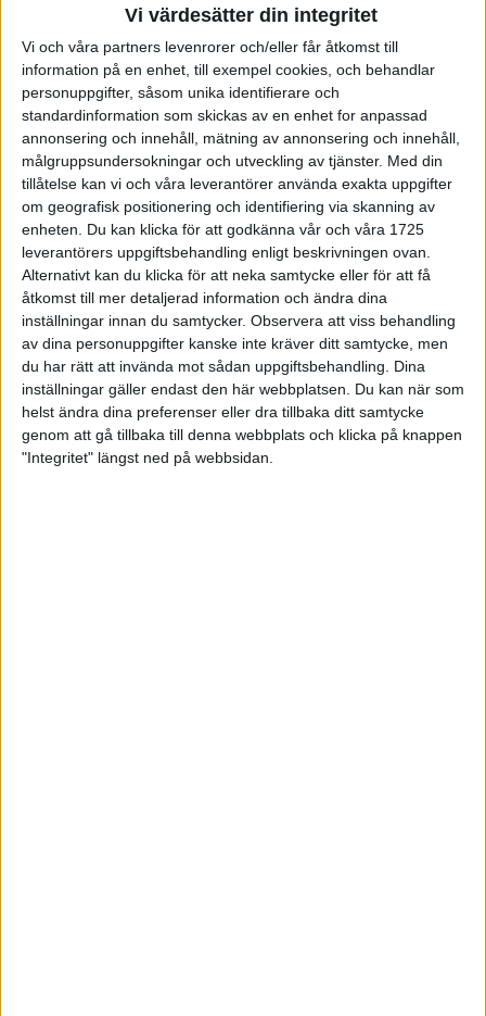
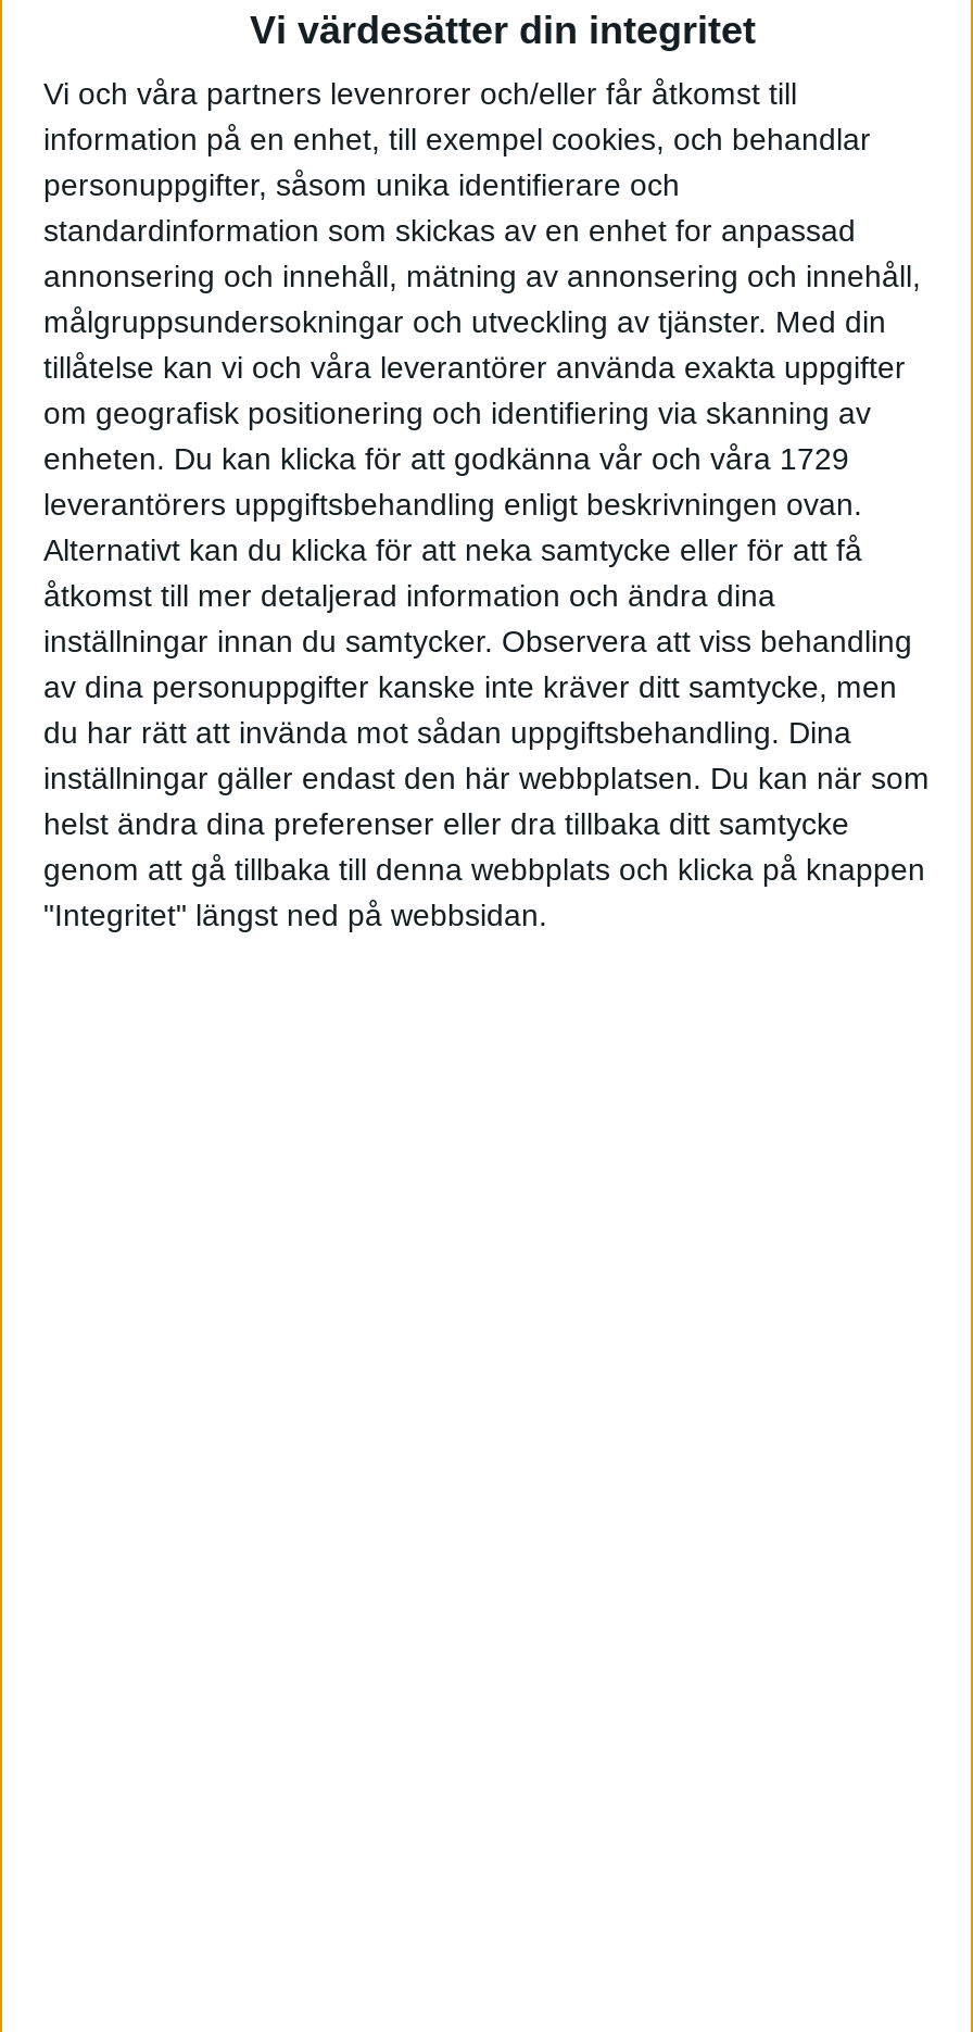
- enheten. Du kan klicka för att godkänna vår och våra 1725
+ enheten. Du kan klicka för att godkänna vår och våra 1729
